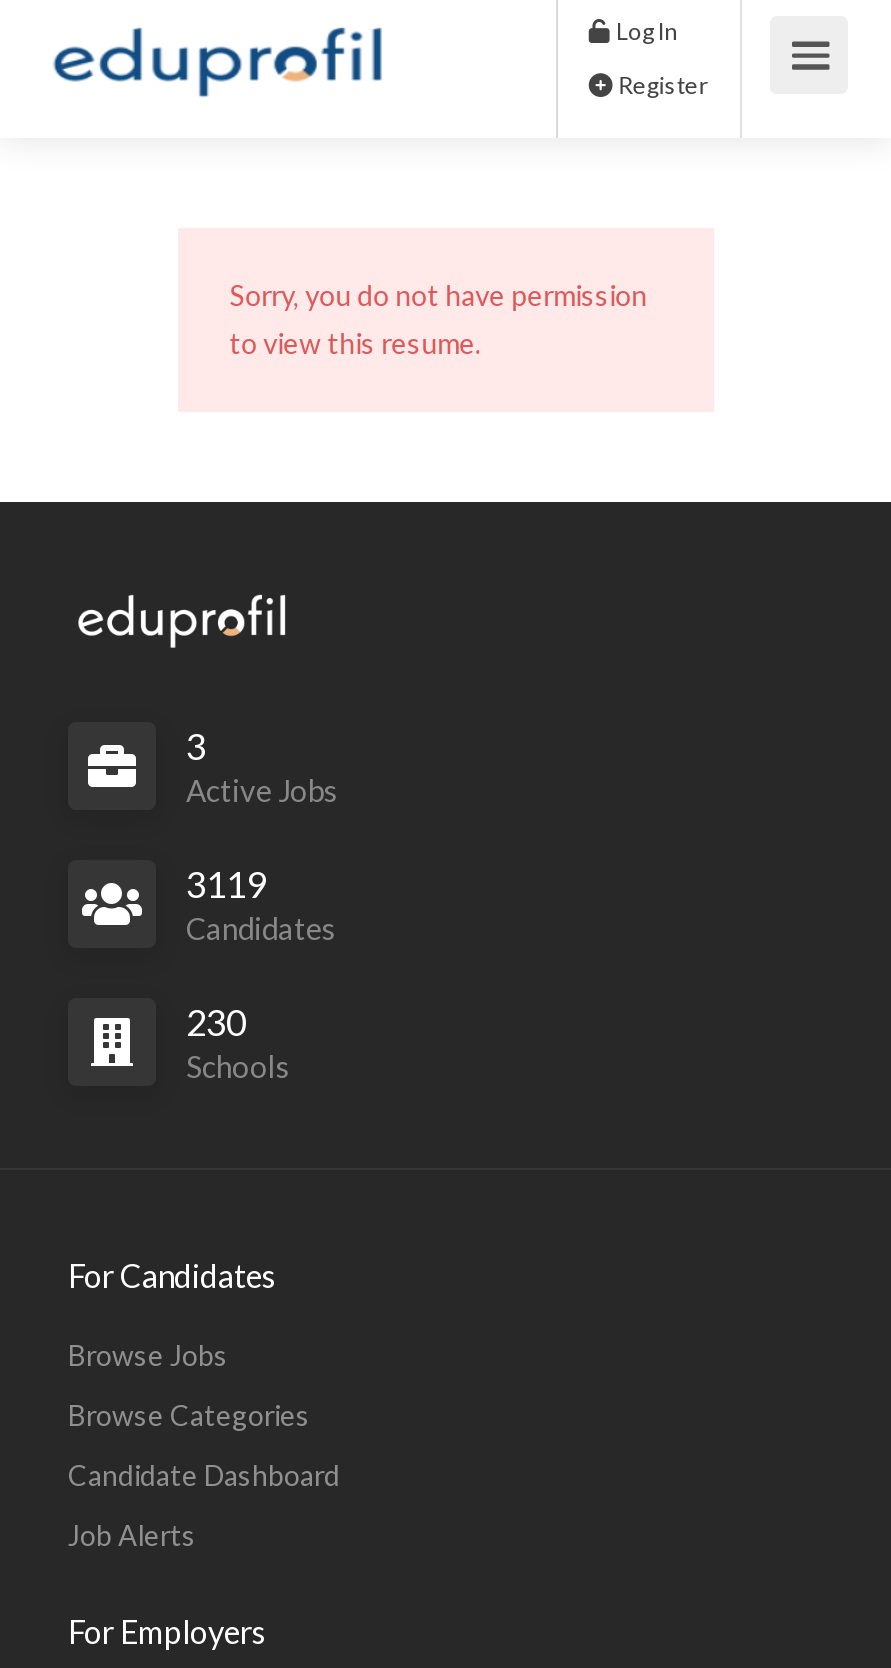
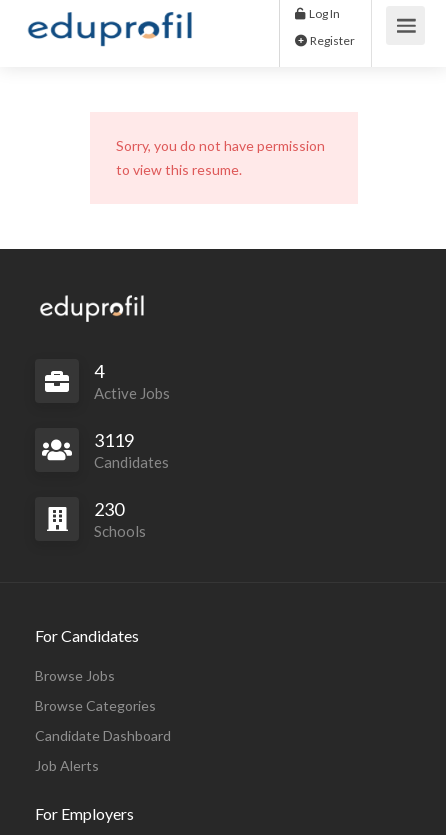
- 3
+ 4
